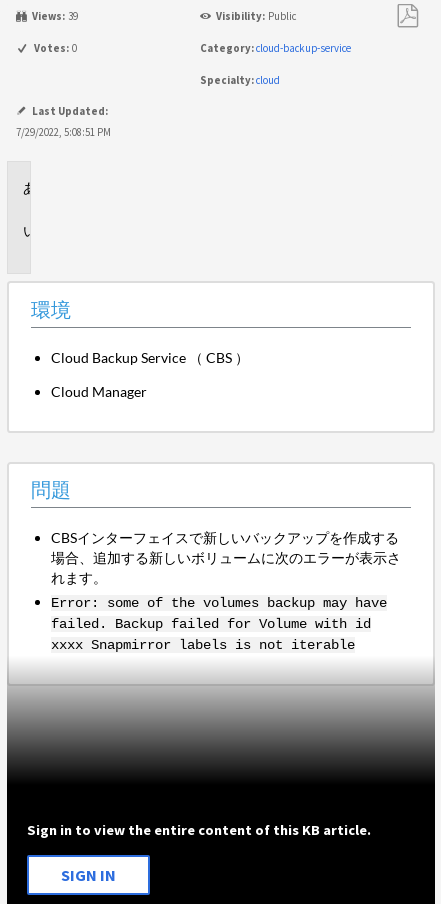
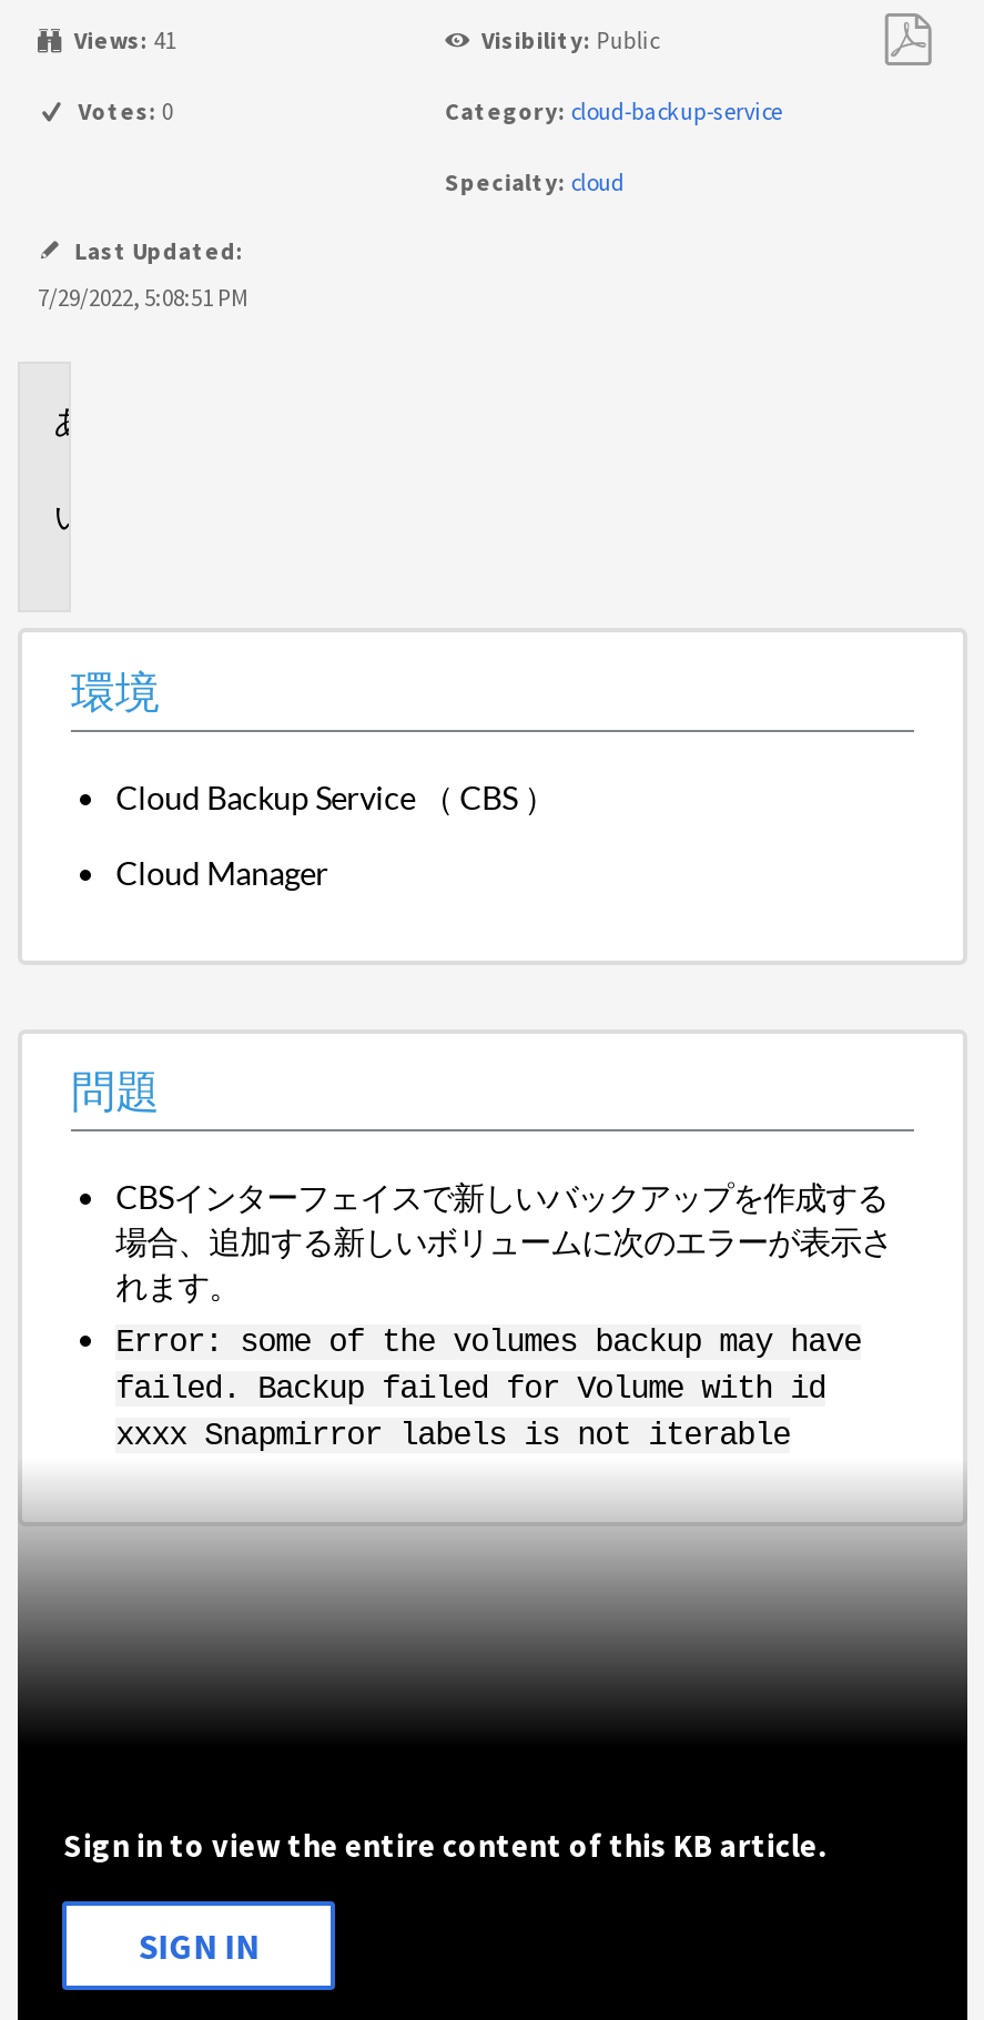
- Views: 39
+ Views: 41
